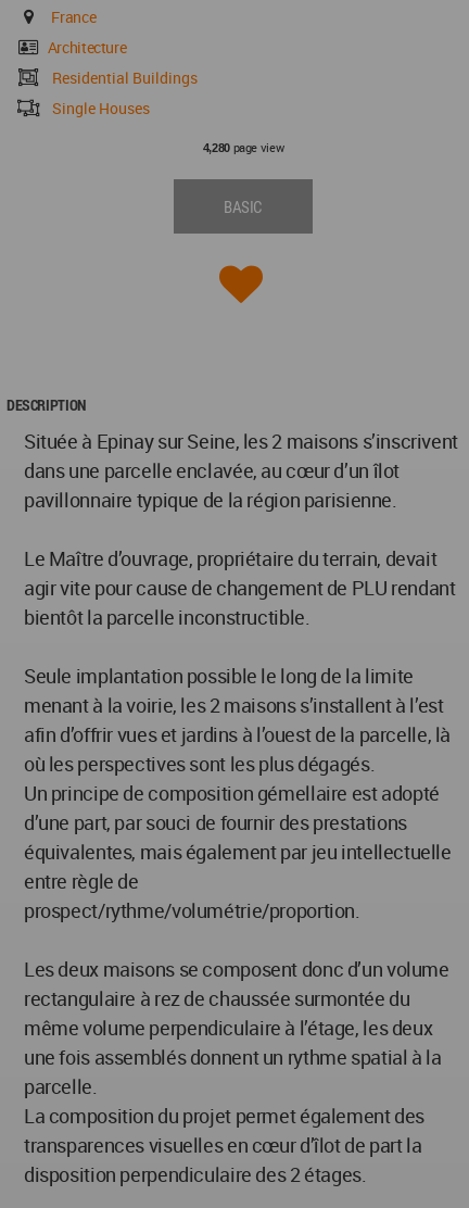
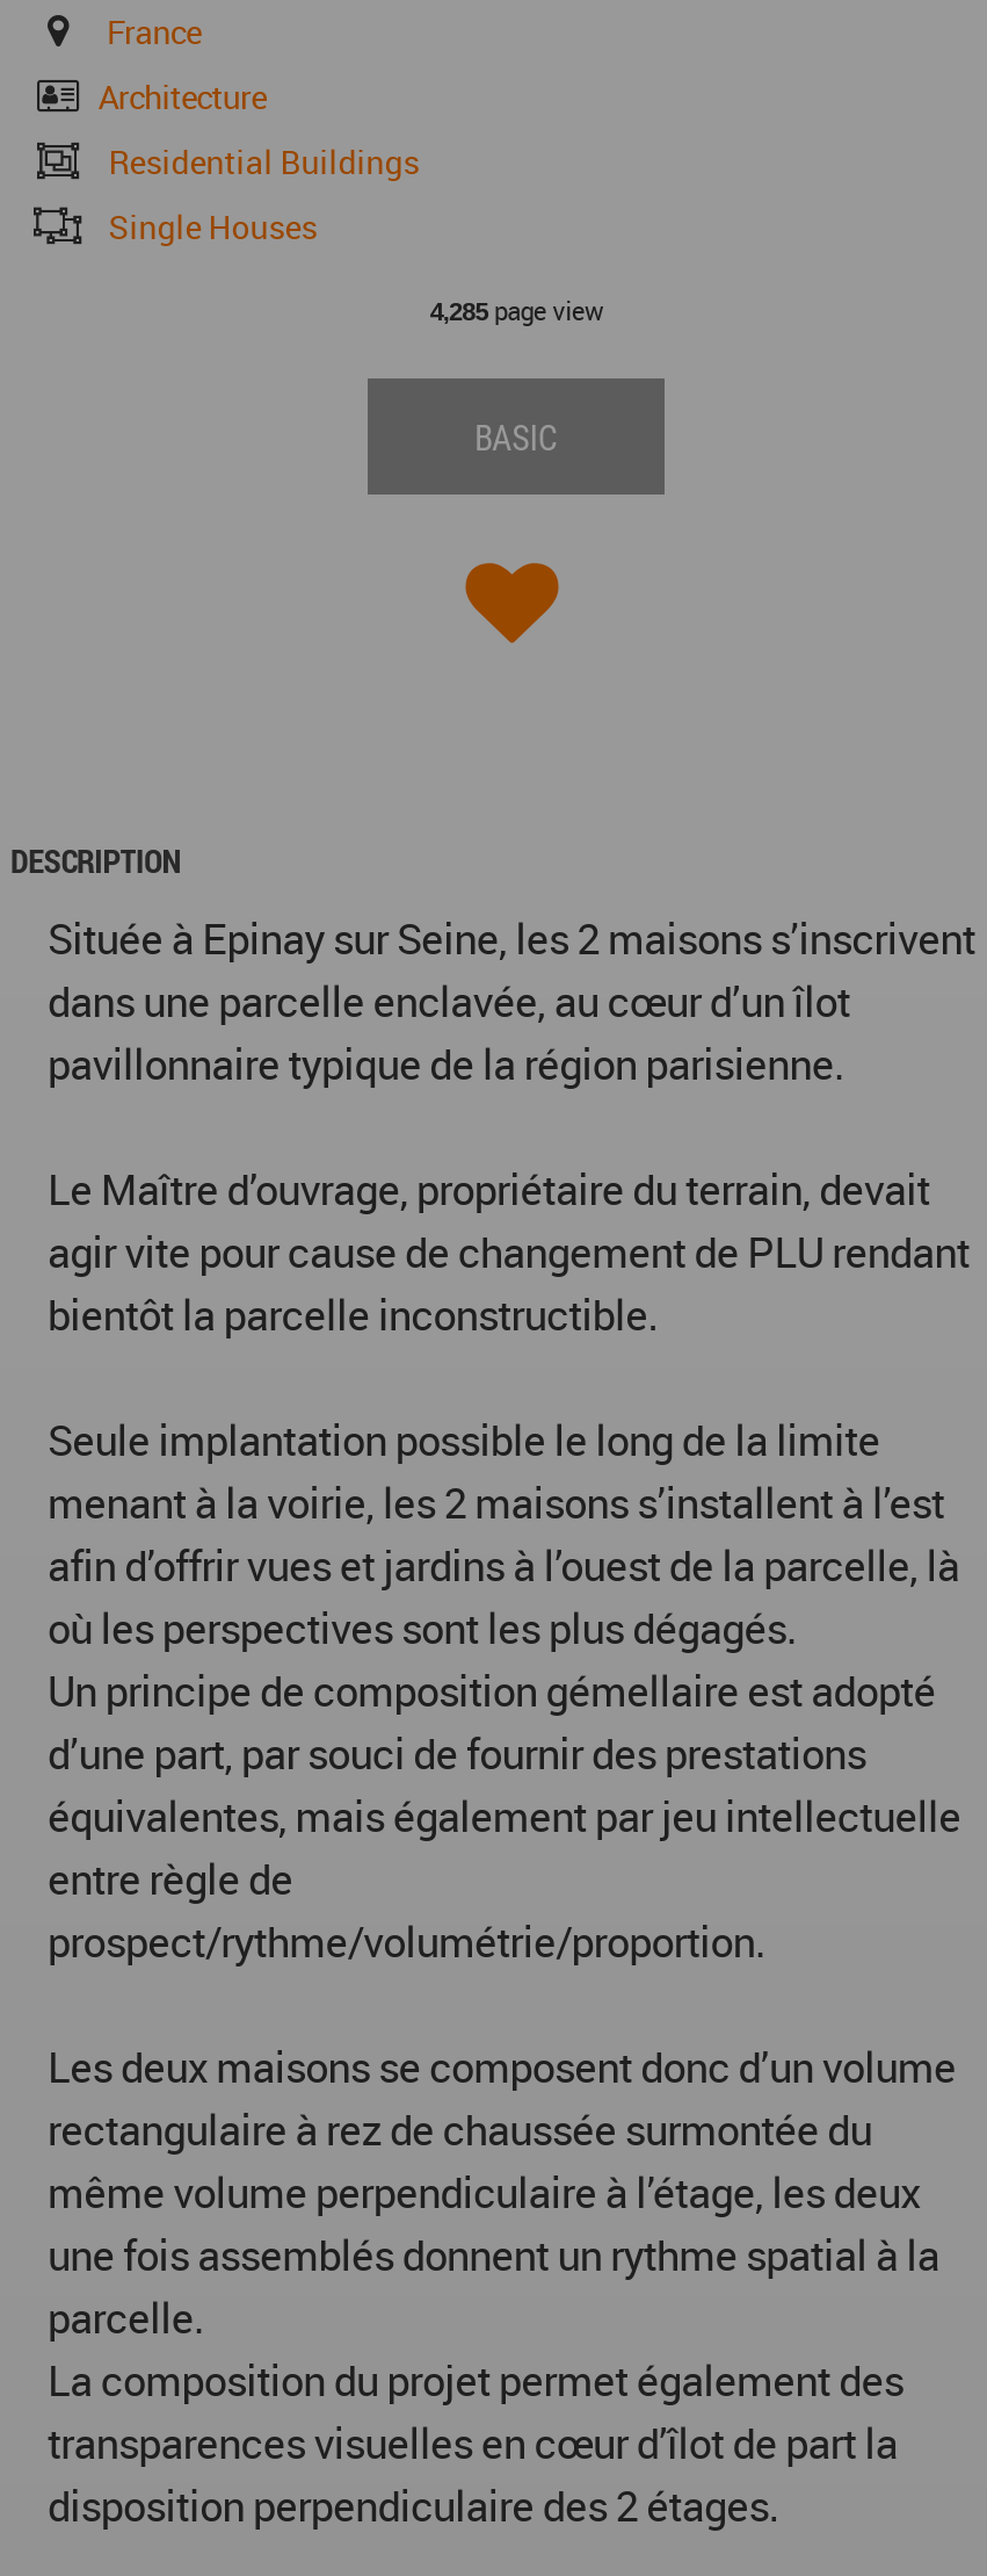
- 4,280 page view
+ 4,285 page view
